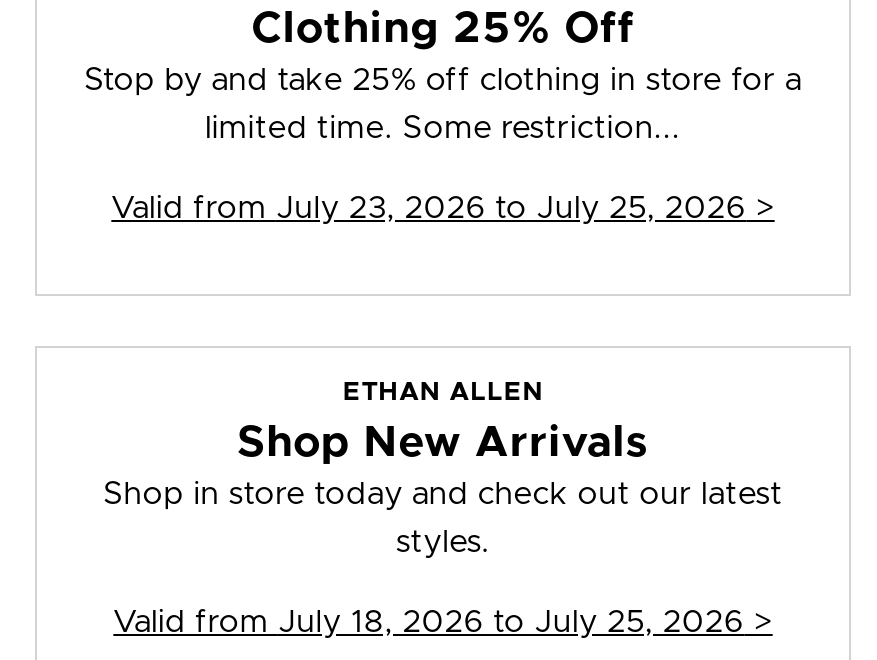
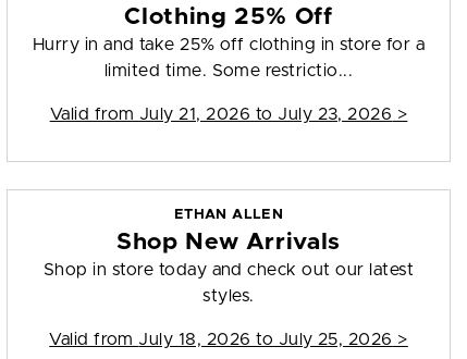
- Stop by and take 25% off clothing in store for a
+ Hurry in and take 25% off clothing in store for a

- limited time. Some restriction...
+ limited time. Some restrictio...

- Valid from July 23, 2026 to July 25, 2026 >
+ Valid from July 21, 2026 to July 23, 2026 >
